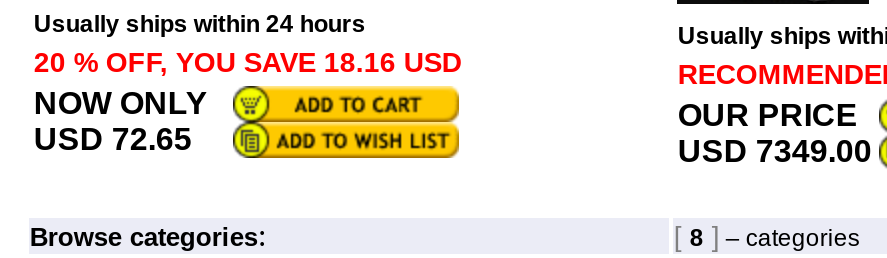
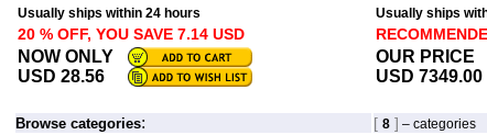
- 20 % OFF, YOU SAVE 18.16 USD
+ 20 % OFF, YOU SAVE 7.14 USD

- USD 72.65
+ USD 28.56
